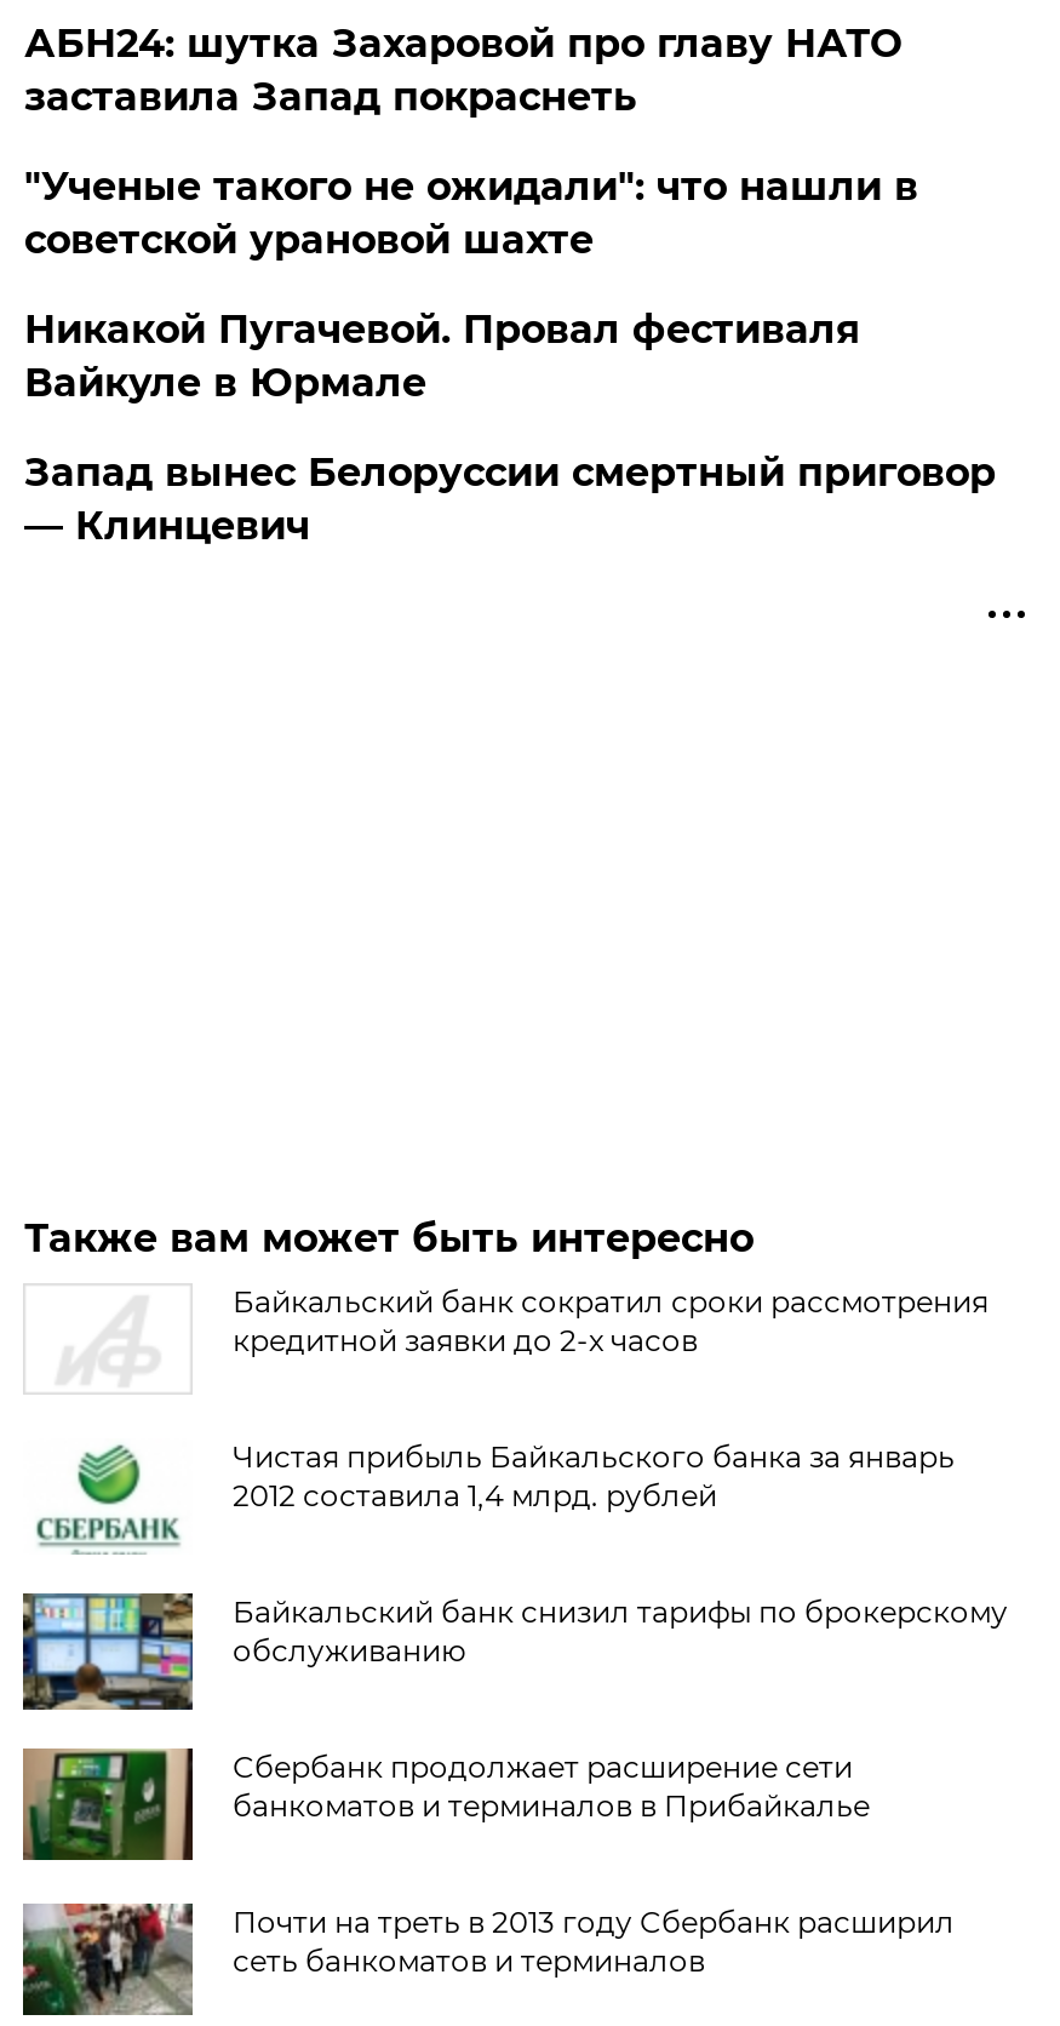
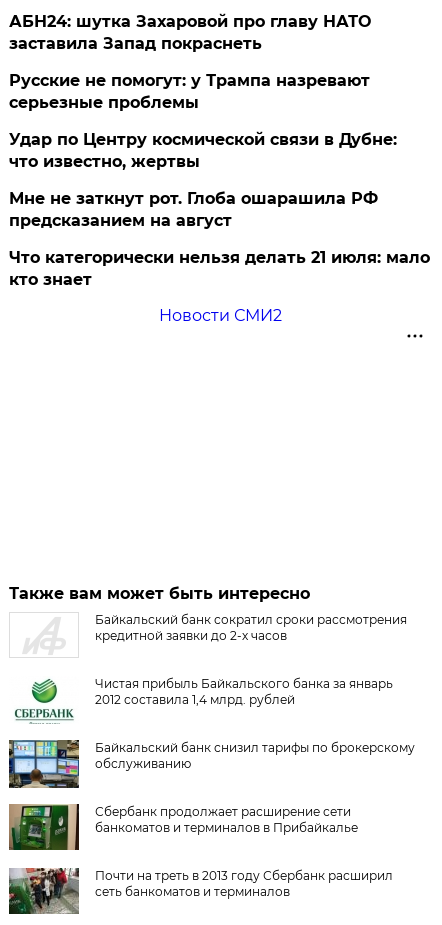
- "Ученые такого не ожидали": что нашли в
- советской урановой шахте
- Никакой Пугачевой. Провал фестиваля
- Вайкуле в Юрмале
- Запад вынес Белоруссии смертный приговор
- — Клинцевич
+ Русские не помогут: у Трампа назревают
+ серьезные проблемы
+ Удар по Центру космической связи в Дубне:
+ что известно, жертвы
+ Мне не заткнут рот. Глоба ошарашила РФ
+ предсказанием на август
+ Что категорически нельзя делать 21 июля: мало
+ кто знает
+ Новости СМИ2
